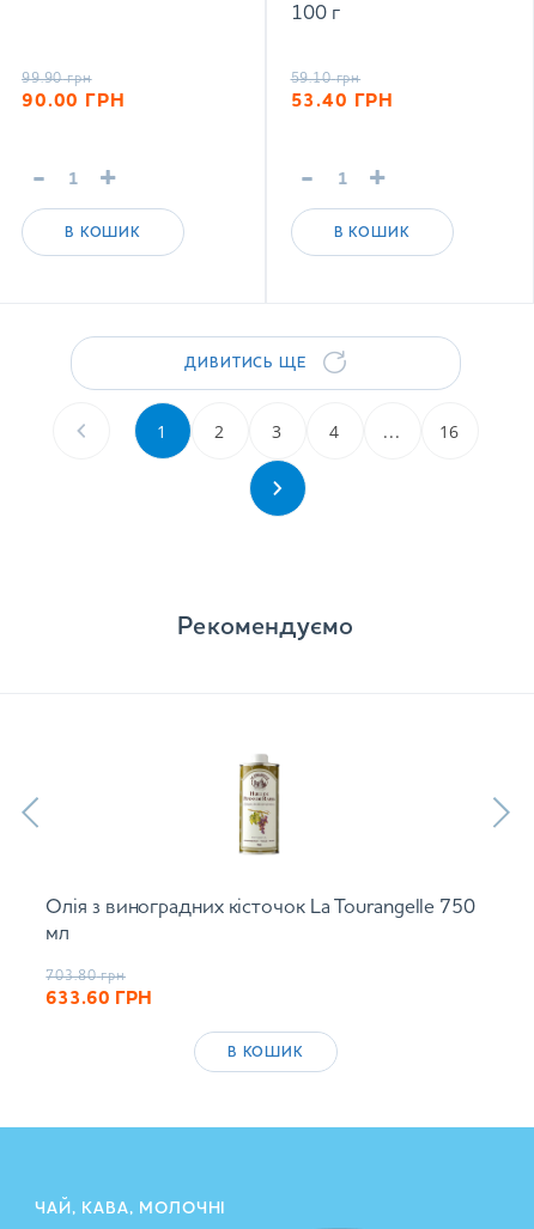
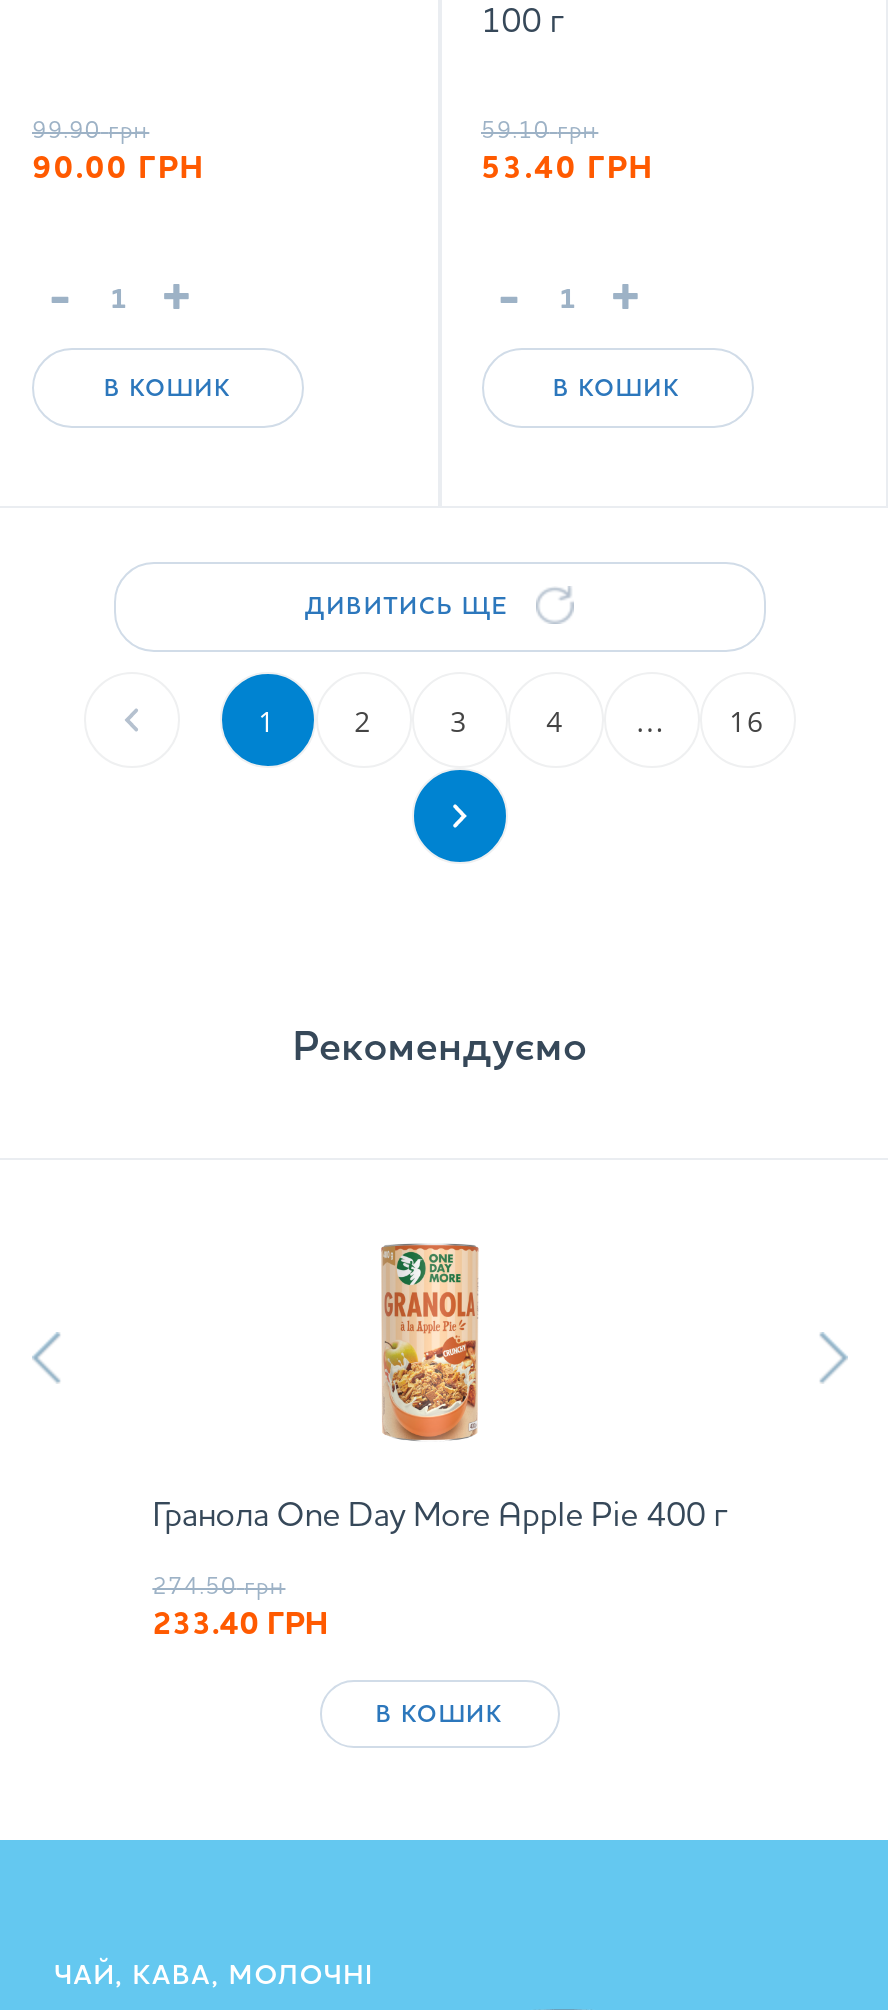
- [image]
- Олія з виноградних кісточок La Tourangelle 750
- мл
+ [image]
+ Гранола One Day More Apple Pie 400 г

- 703.80 грн
- 633.60 ГРН
+ 274.50 грн
+ 233.40 ГРН
